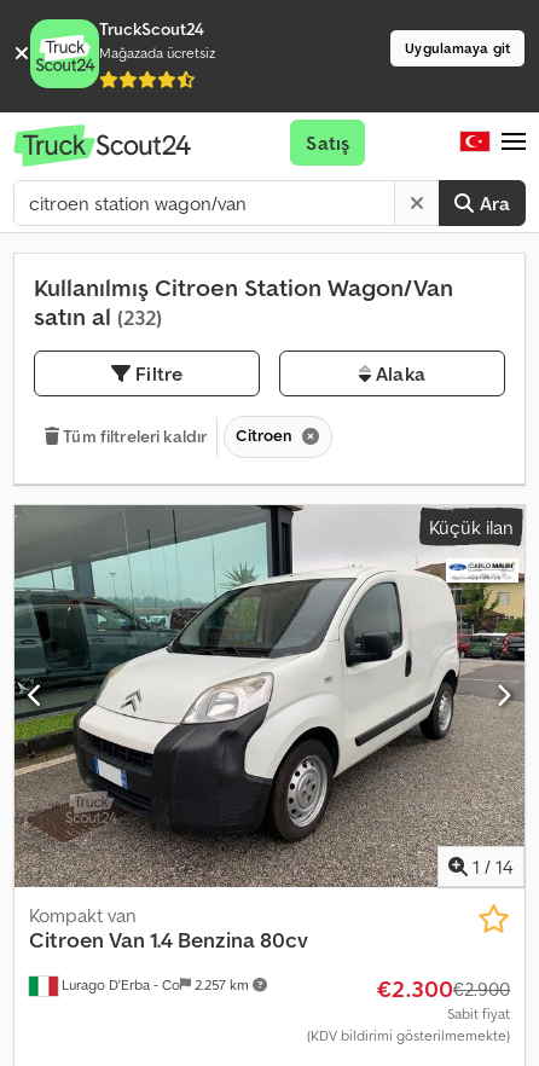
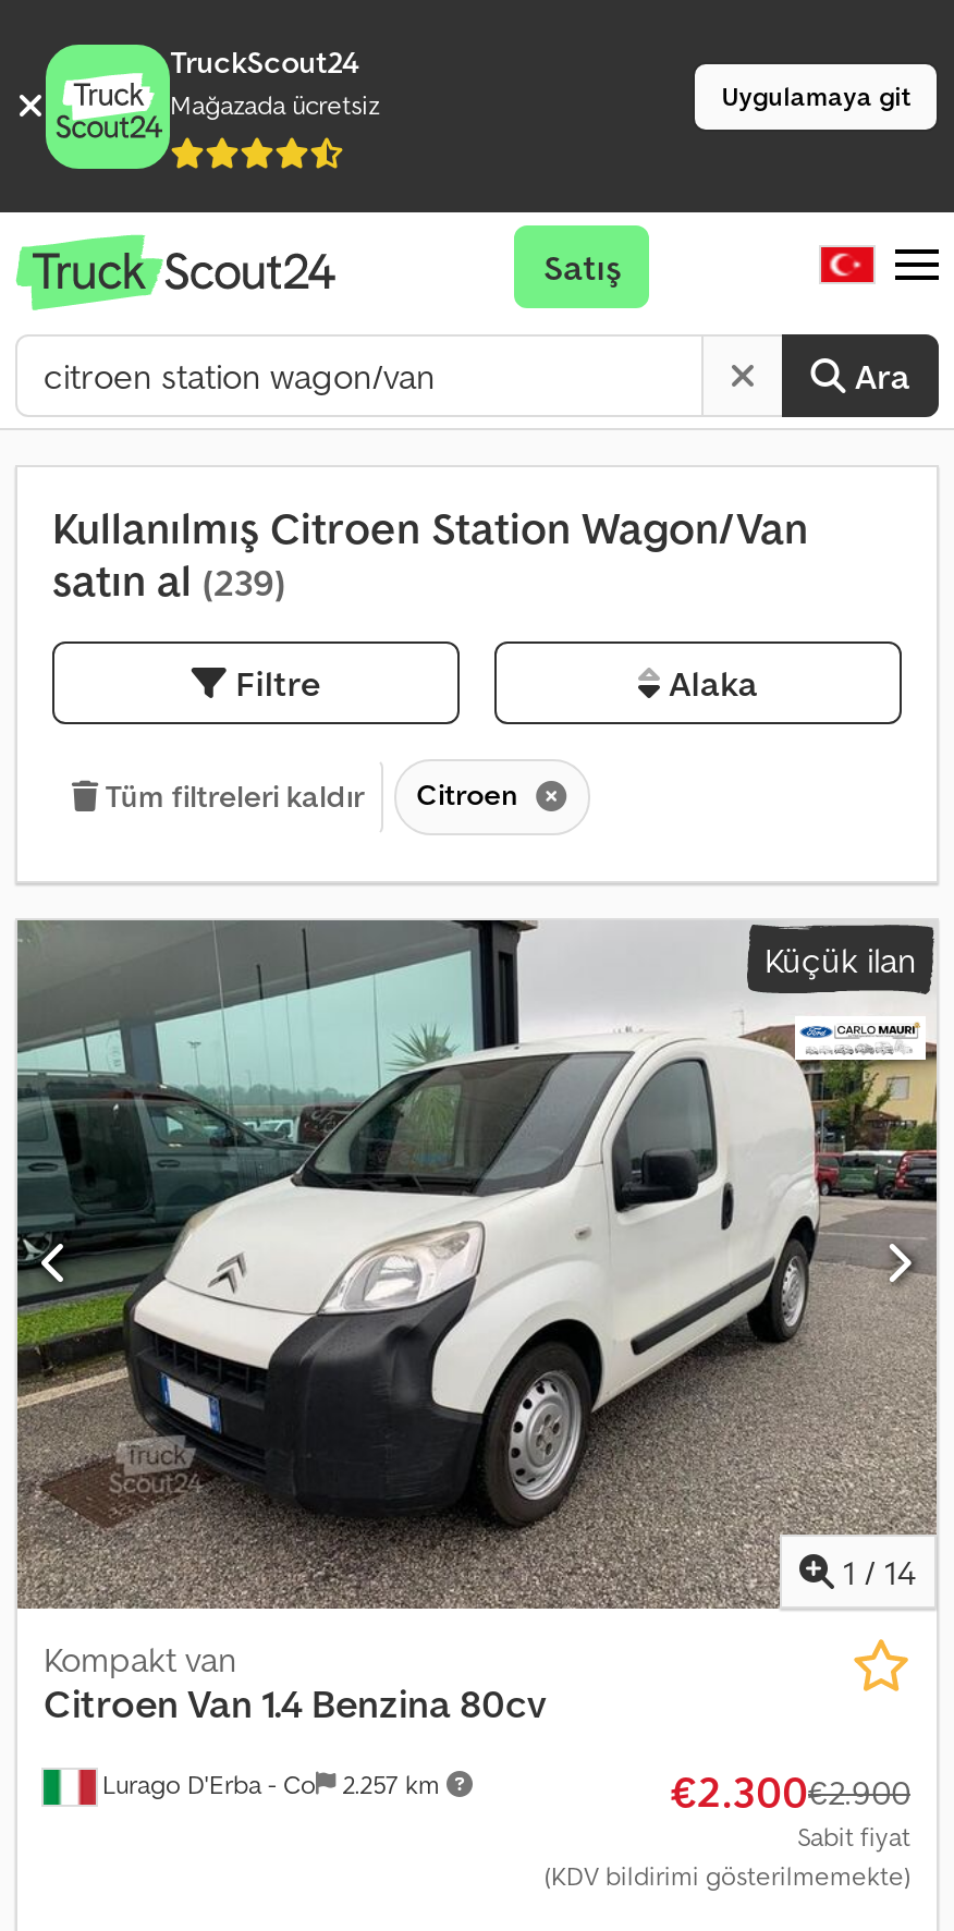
- satın al (232)
+ satın al (239)
